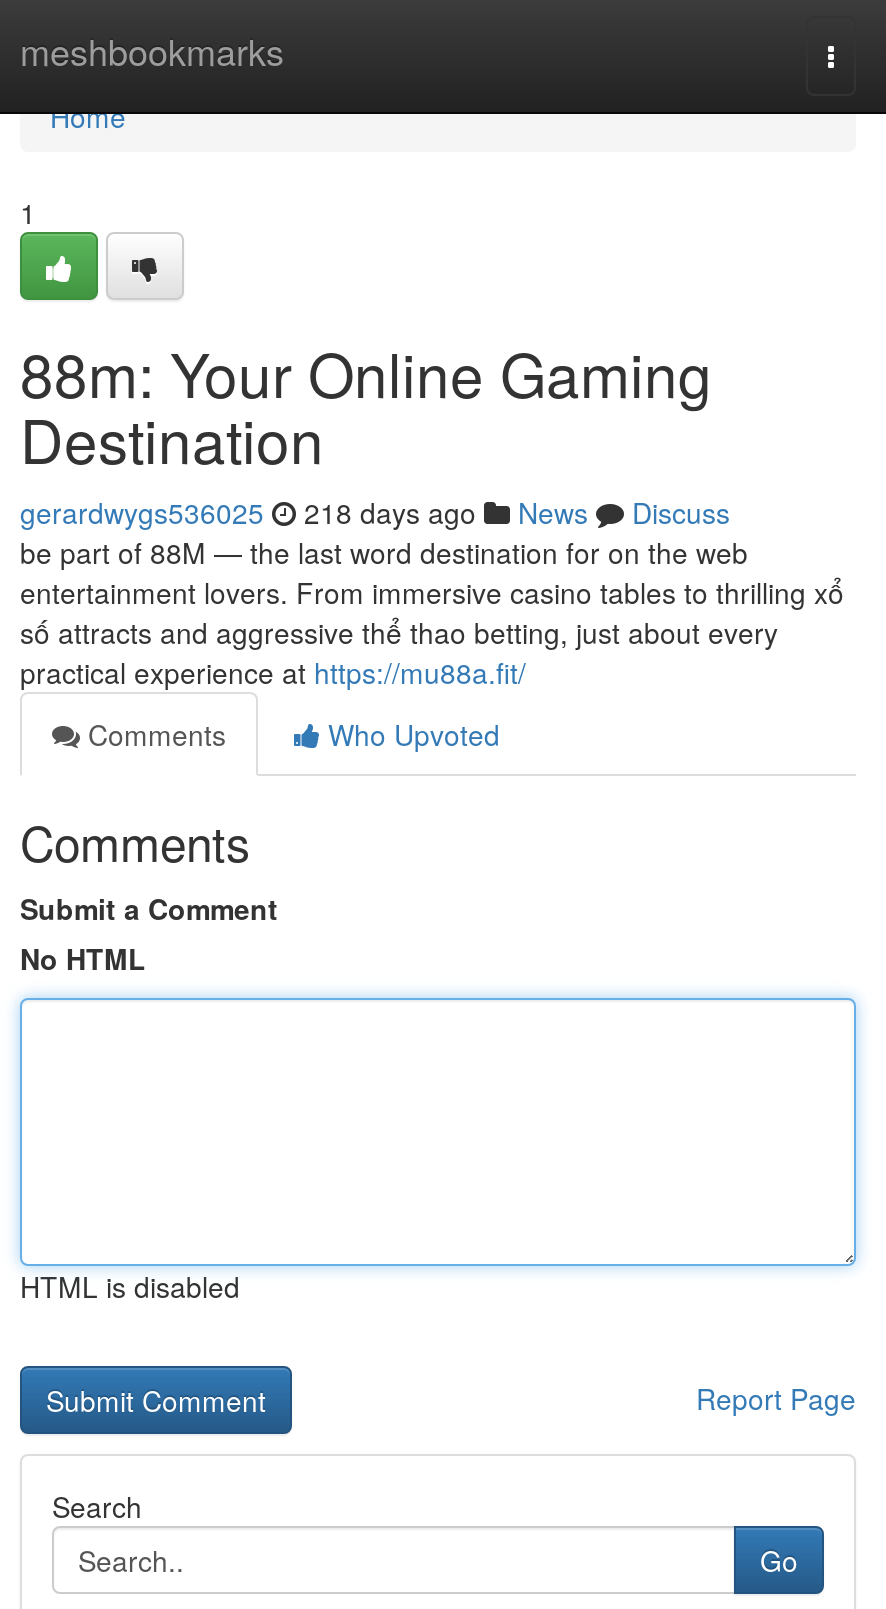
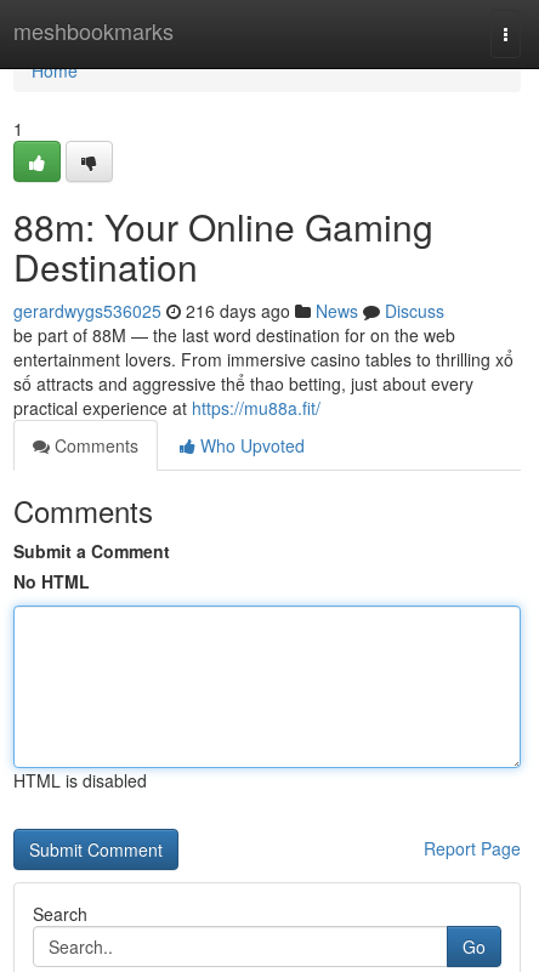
- gerardwygs536025 218 days ago News Discuss
+ gerardwygs536025 216 days ago News Discuss
